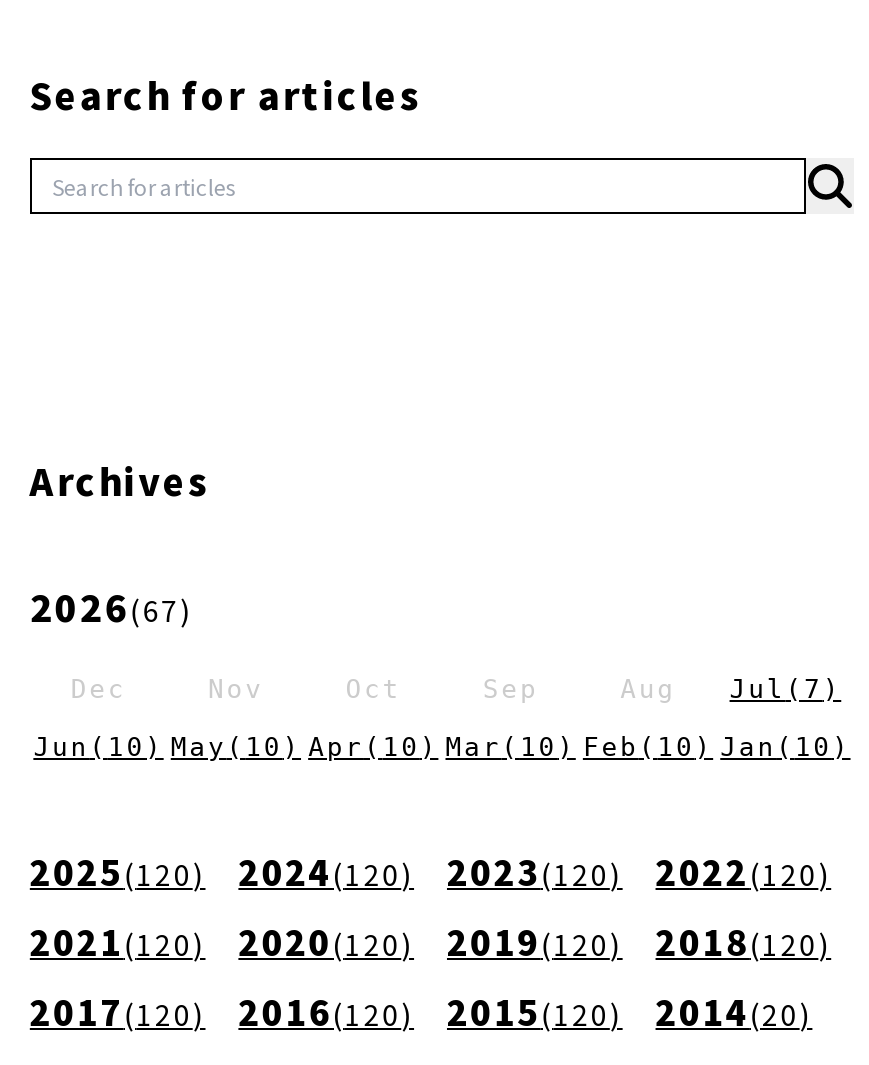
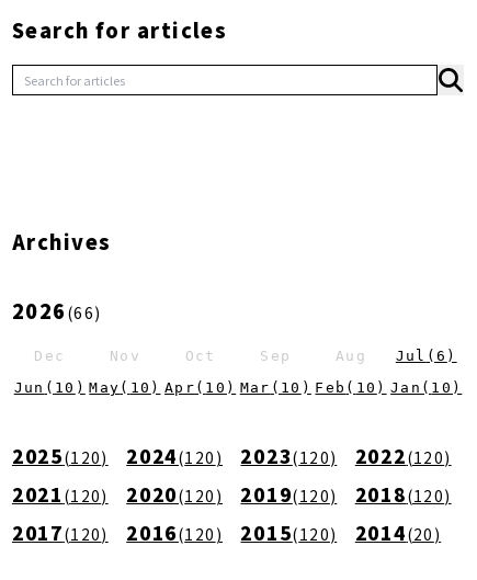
- 2026(67)
+ 2026(66)

- Aug Jul (7)
+ Aug Jul (6)
